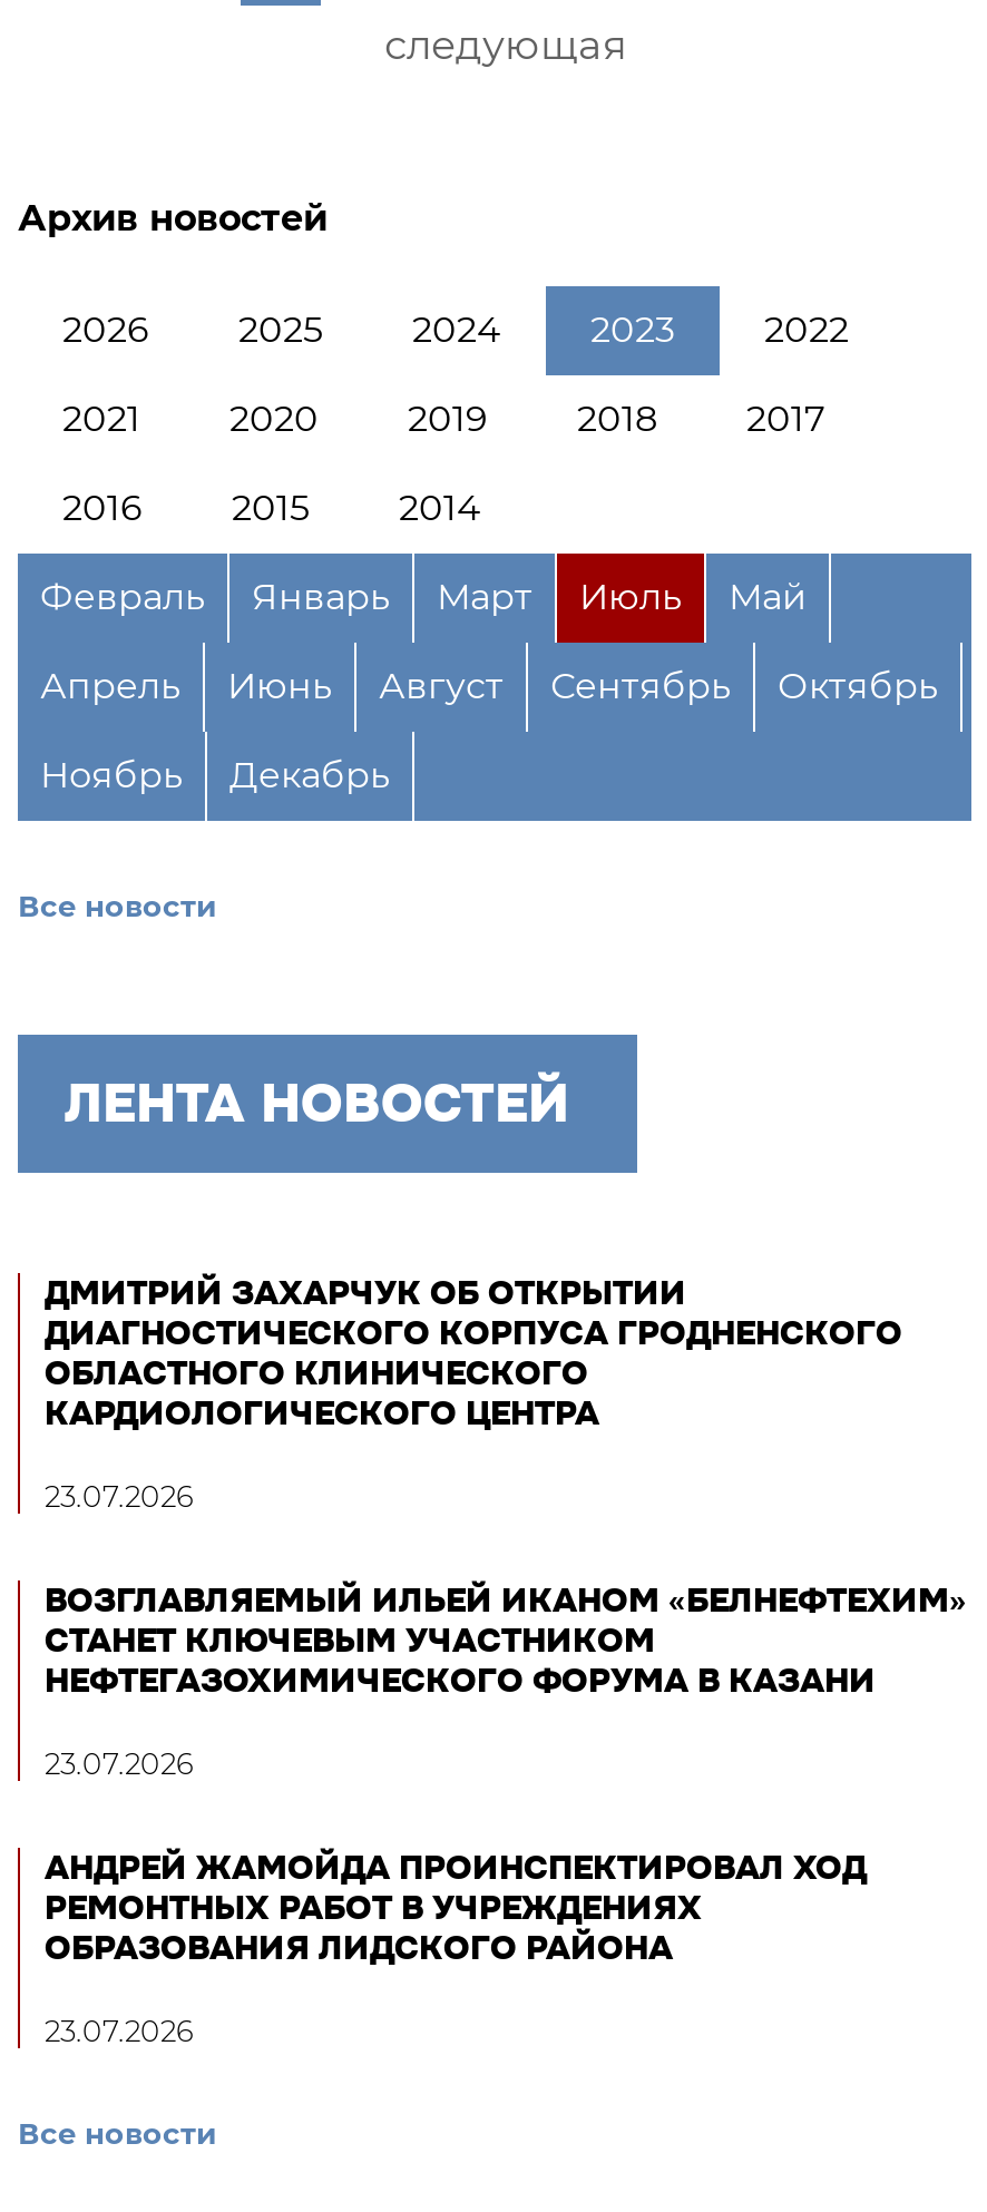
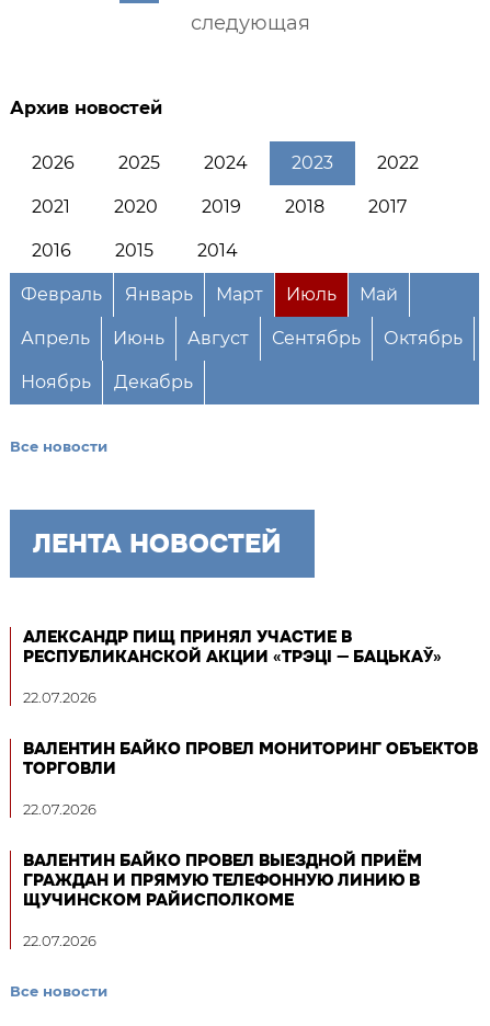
- ДМИТРИЙ ЗАХАРЧУК ОБ ОТКРЫТИИ
- ДИАГНОСТИЧЕСКОГО КОРПУСА ГРОДНЕНСКОГО
- ОБЛАСТНОГО КЛИНИЧЕСКОГО
- КАРДИОЛОГИЧЕСКОГО ЦЕНТРА
+ АЛЕКСАНДР ПИЩ ПРИНЯЛ УЧАСТИЕ В
+ РЕСПУБЛИКАНСКОЙ АКЦИИ «ТРЭЦІ — БАЦЬКАЎ»

- 23.07.2026
+ 22.07.2026

- ВОЗГЛАВЛЯЕМЫЙ ИЛЬЕЙ ИКАНОМ «БЕЛНЕФТЕХИМ»
- СТАНЕТ КЛЮЧЕВЫМ УЧАСТНИКОМ
- НЕФТЕГАЗОХИМИЧЕСКОГО ФОРУМА В КАЗАНИ
+ ВАЛЕНТИН БАЙКО ПРОВЕЛ МОНИТОРИНГ ОБЪЕКТОВ
+ ТОРГОВЛИ

- 23.07.2026
+ 22.07.2026

- АНДРЕЙ ЖАМОЙДА ПРОИНСПЕКТИРОВАЛ ХОД
- РЕМОНТНЫХ РАБОТ В УЧРЕЖДЕНИЯХ
- ОБРАЗОВАНИЯ ЛИДСКОГО РАЙОНА
+ ВАЛЕНТИН БАЙКО ПРОВЕЛ ВЫЕЗДНОЙ ПРИЁМ
+ ГРАЖДАН И ПРЯМУЮ ТЕЛЕФОННУЮ ЛИНИЮ В
+ ЩУЧИНСКОМ РАЙИСПОЛКОМЕ

- 23.07.2026
+ 22.07.2026
